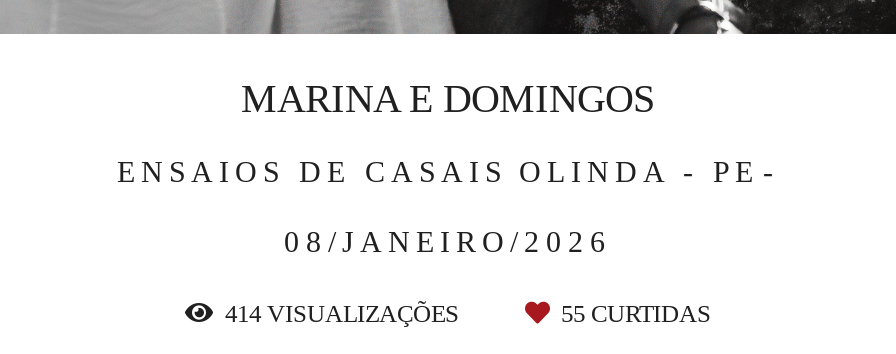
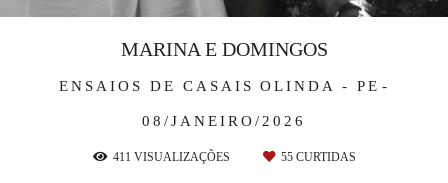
- 414 VISUALIZAÇÕES
+ 411 VISUALIZAÇÕES
